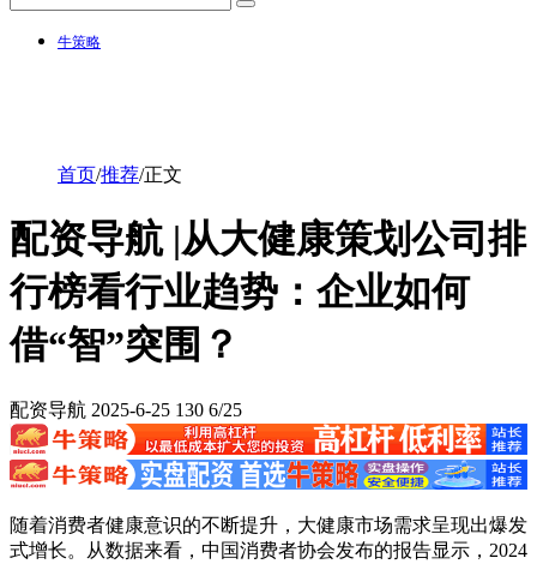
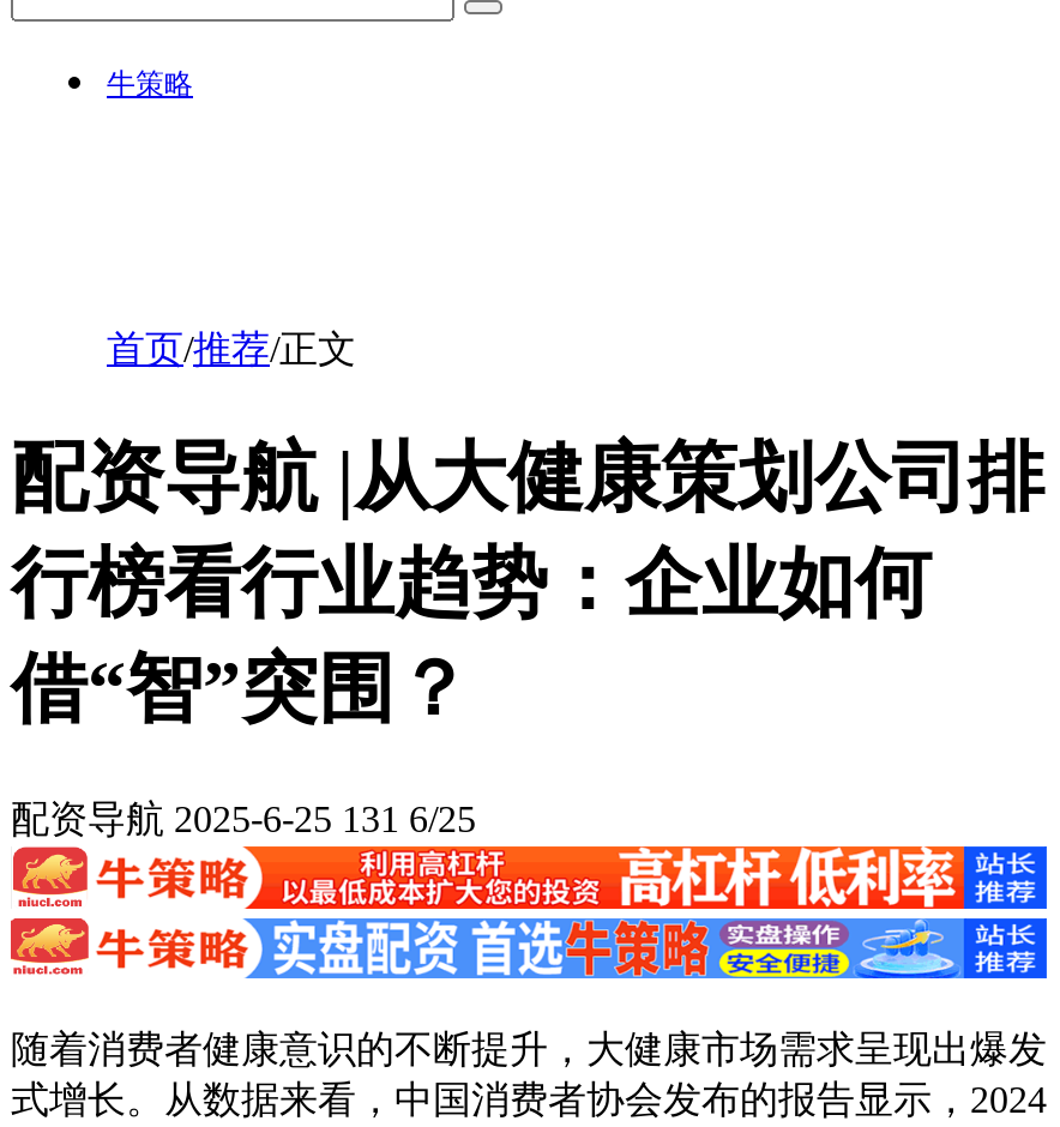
- 配资导航 2025-6-25 130 6/25
+ 配资导航 2025-6-25 131 6/25
